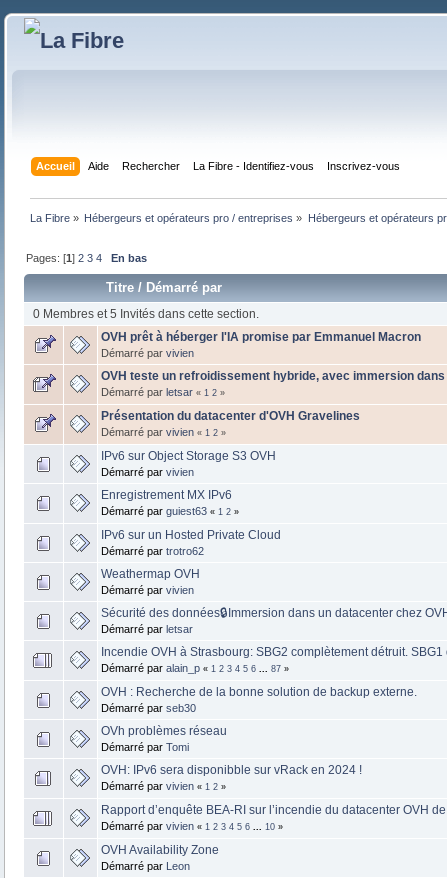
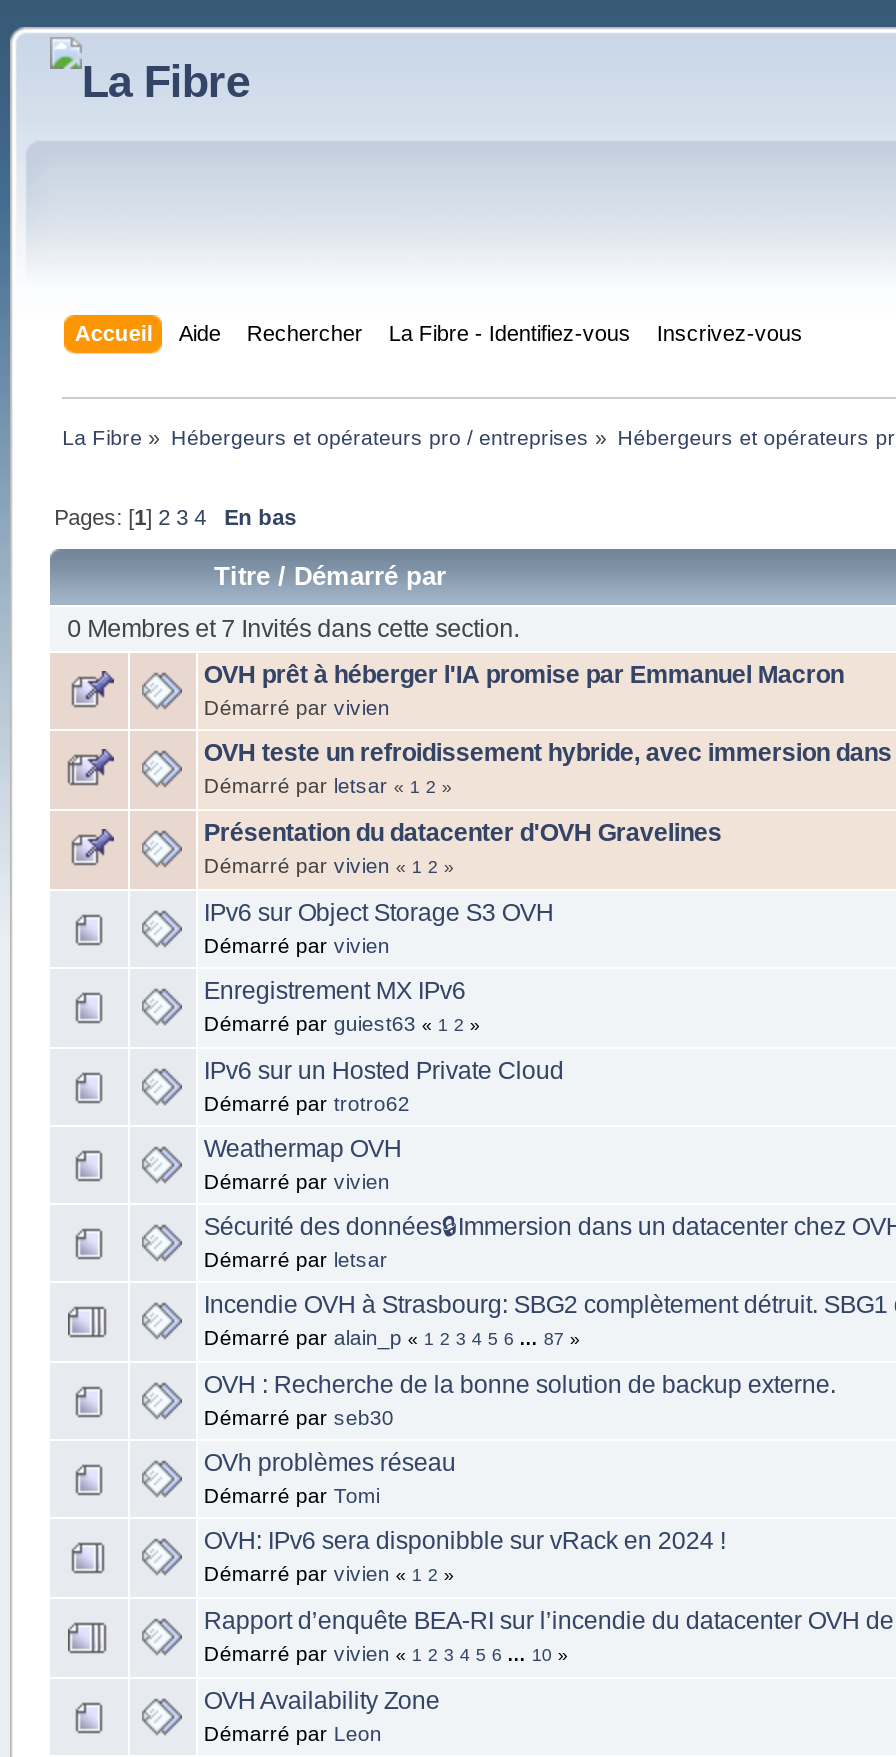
- 0 Membres et 5 Invités dans cette section.
+ 0 Membres et 7 Invités dans cette section.
